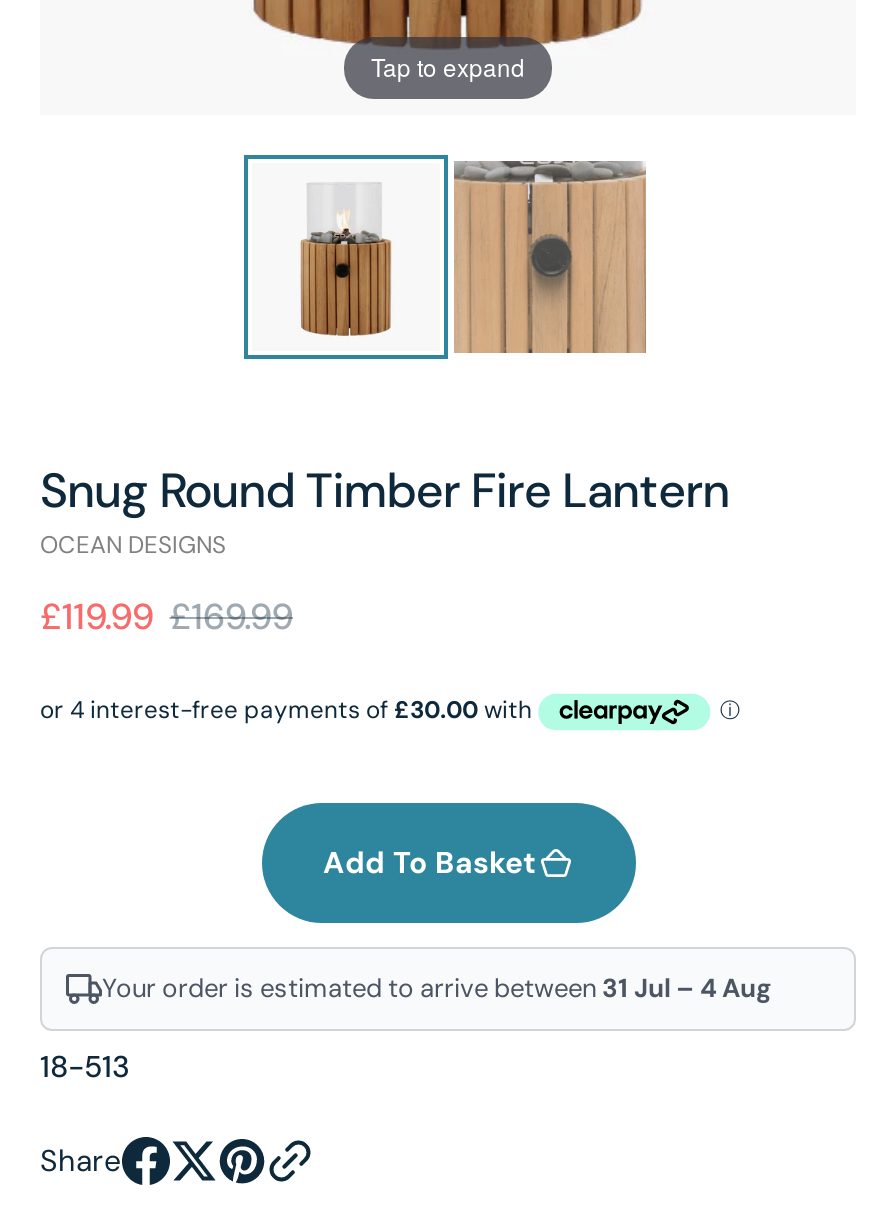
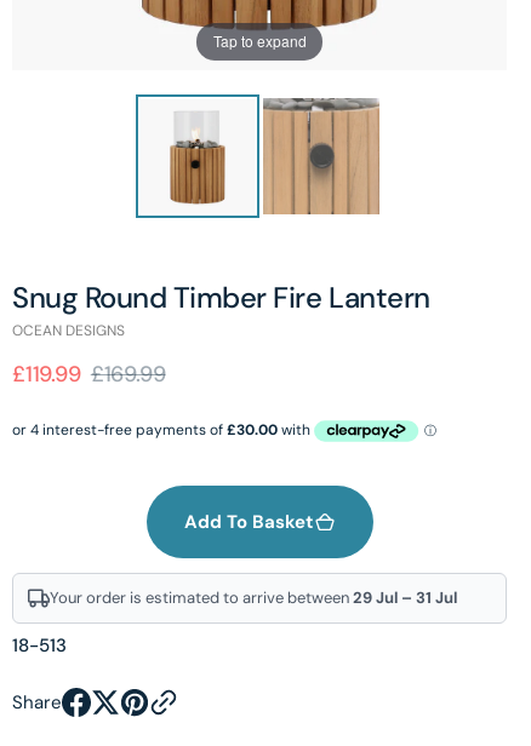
- Your order is estimated to arrive between 31 Jul – 4 Aug
+ Your order is estimated to arrive between 29 Jul – 31 Jul
